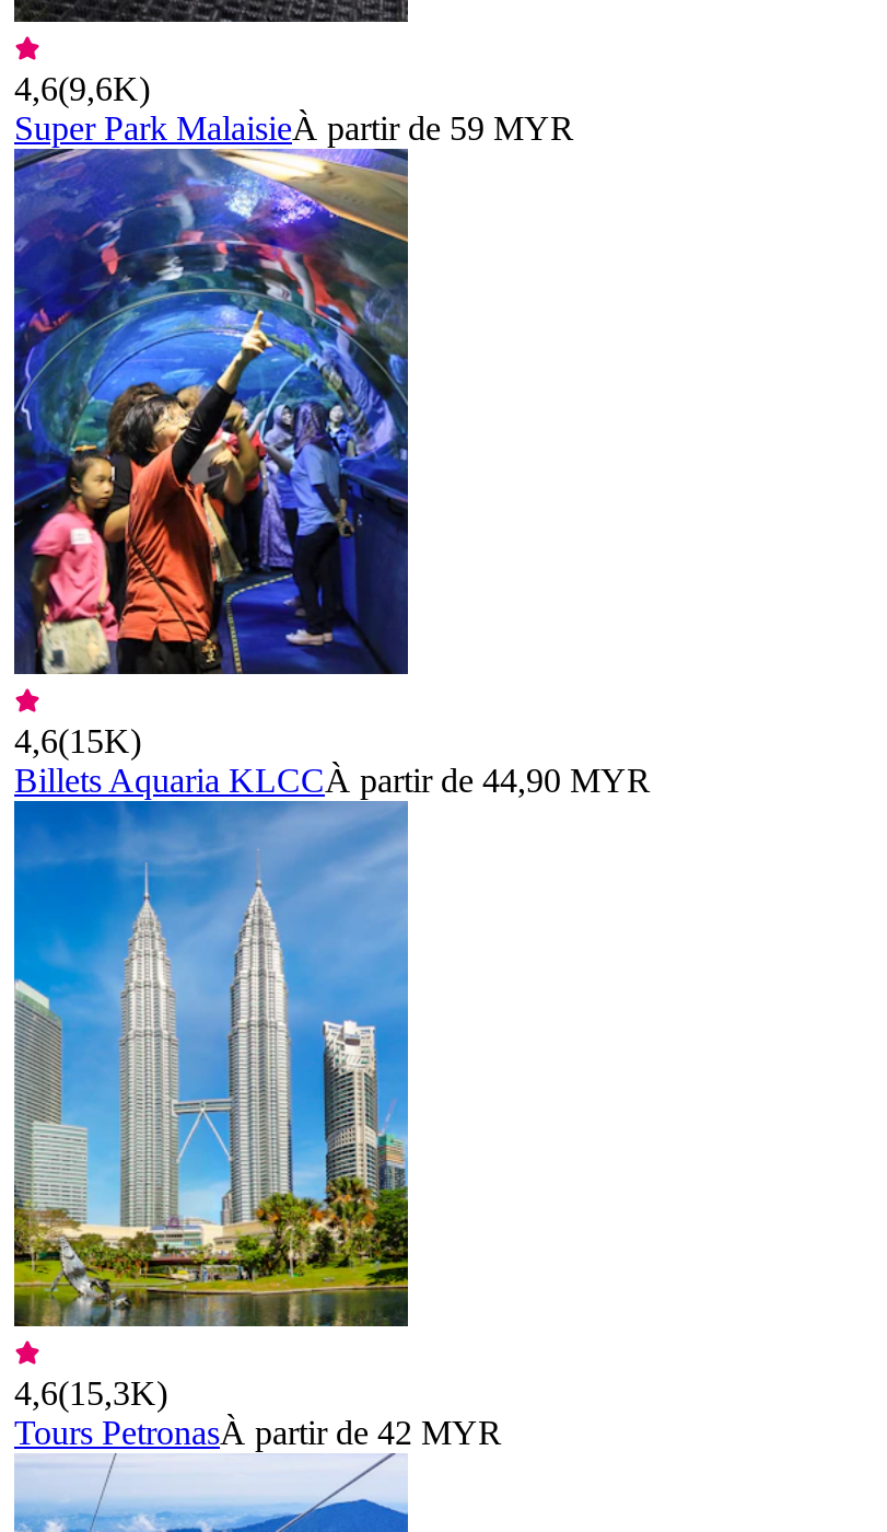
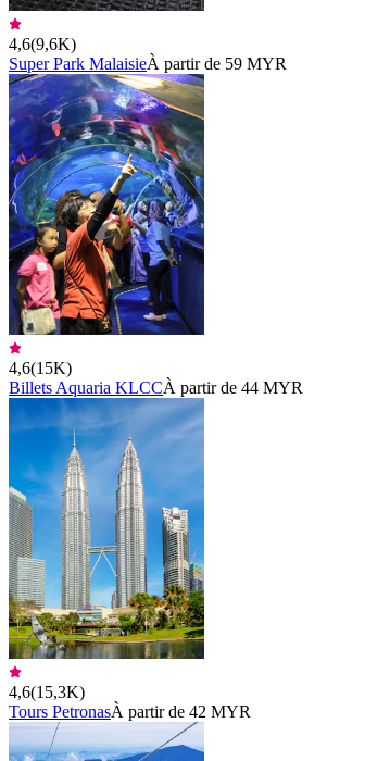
- Billets Aquaria KLCCÀ partir de 44,90 MYR
+ Billets Aquaria KLCCÀ partir de 44 MYR
